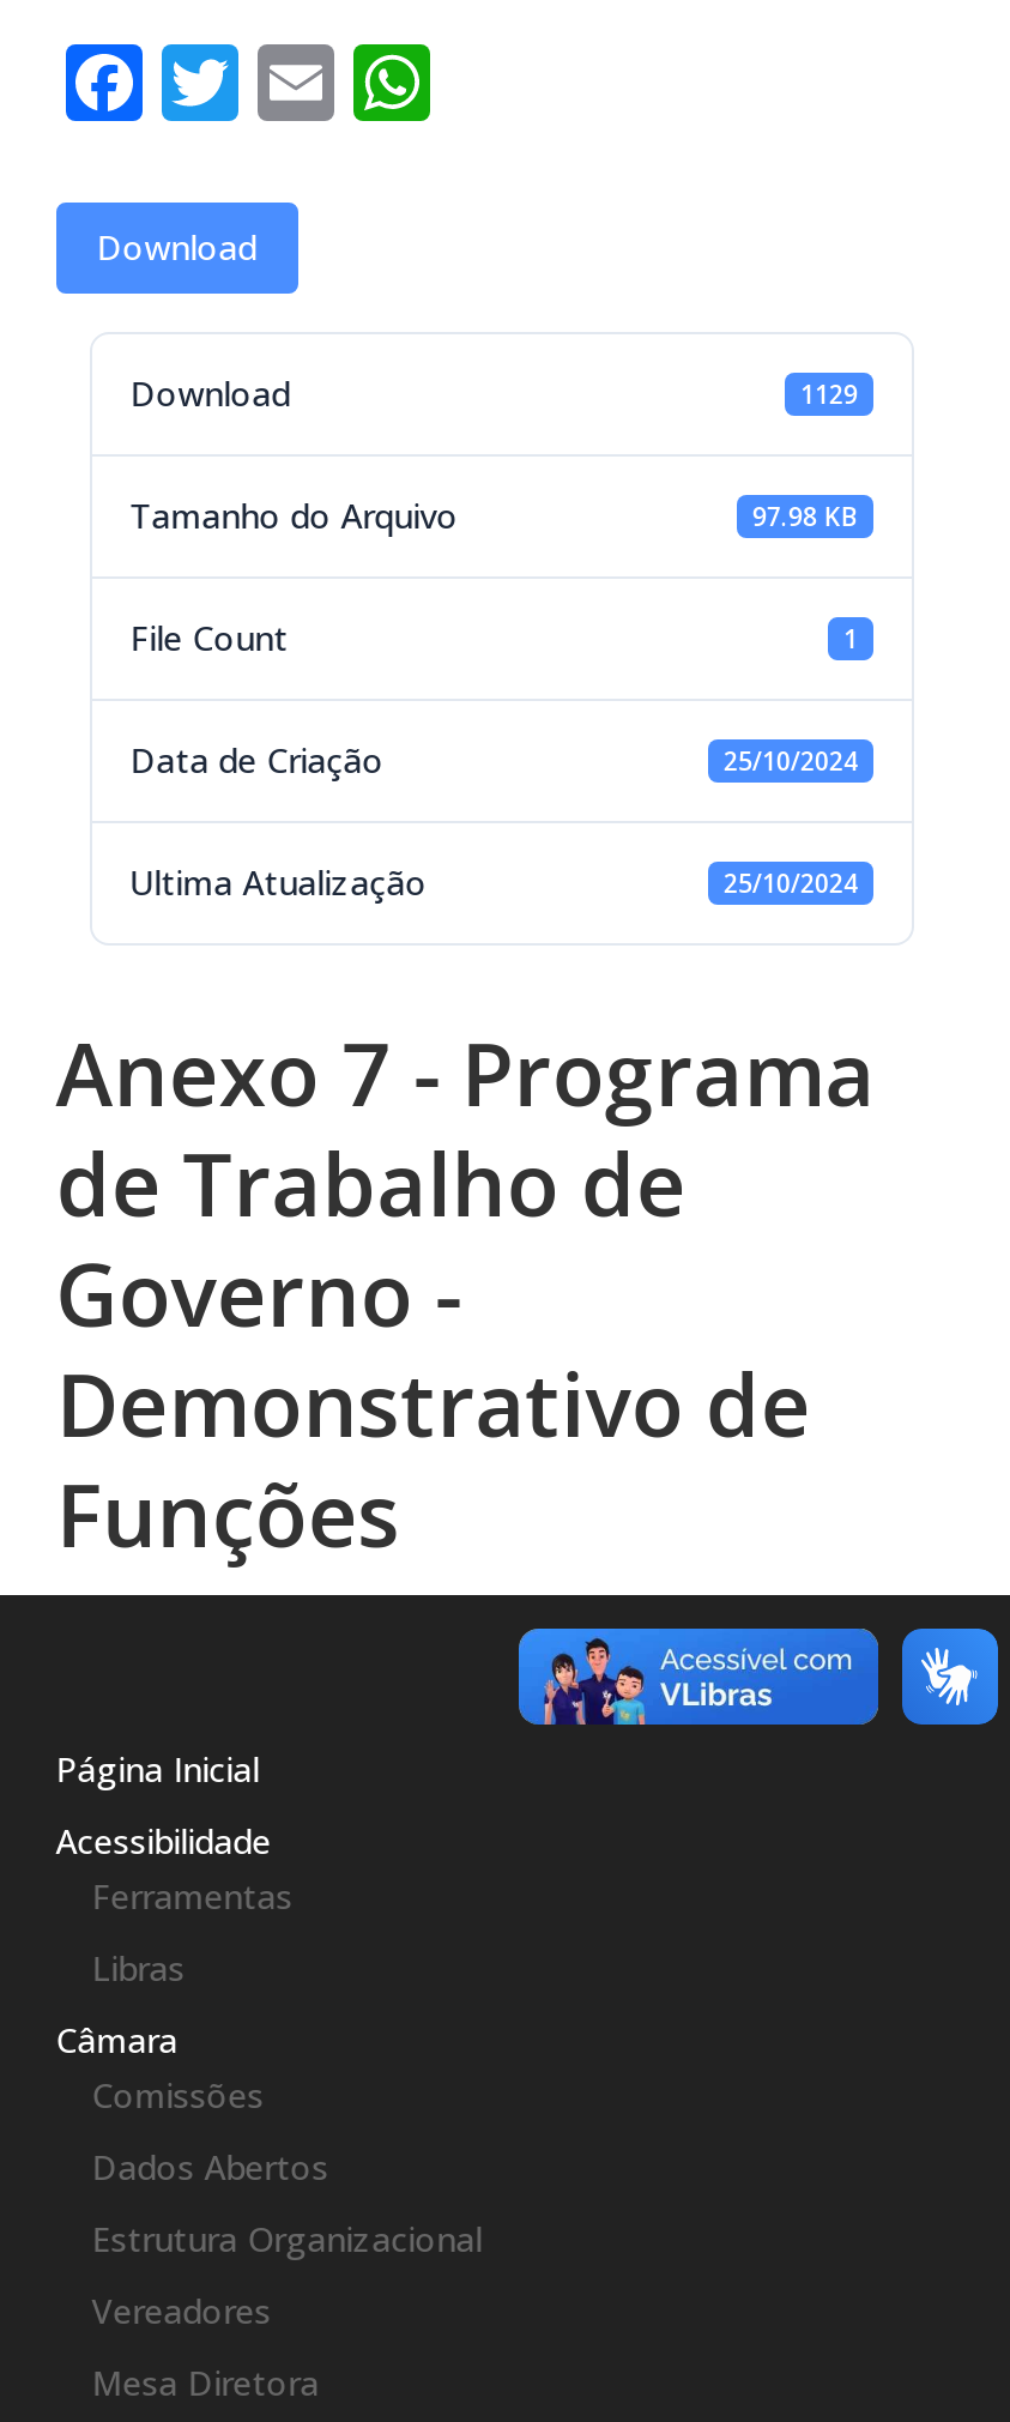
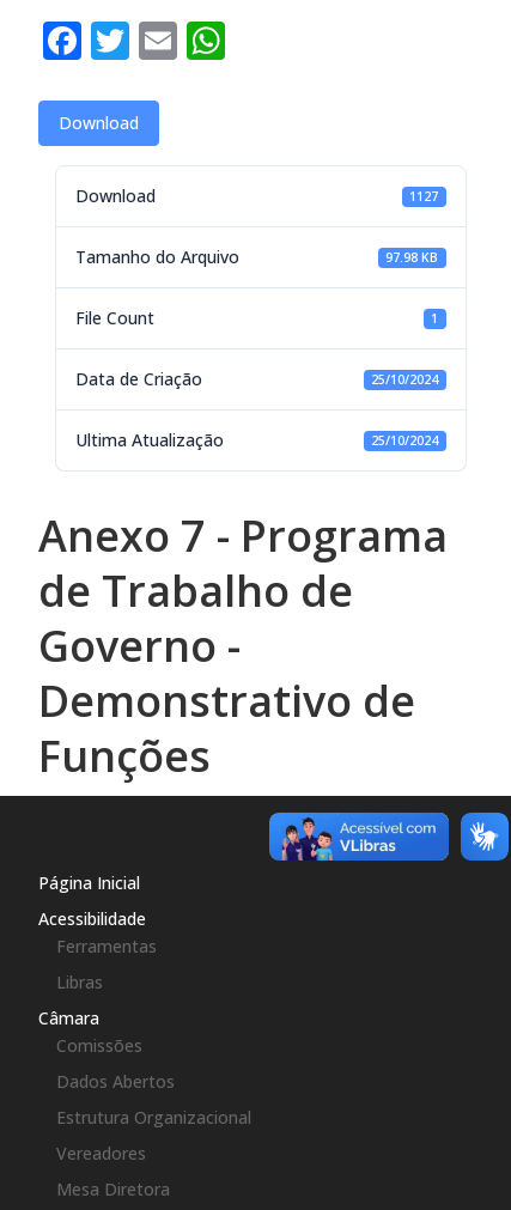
- 1129
+ 1127
